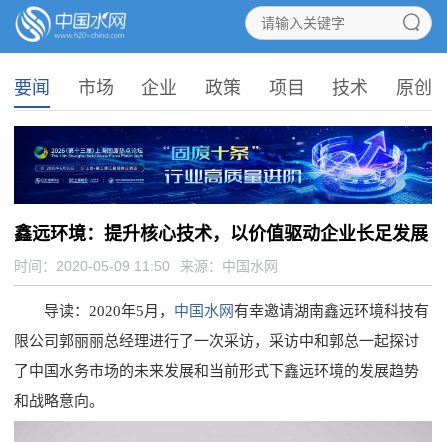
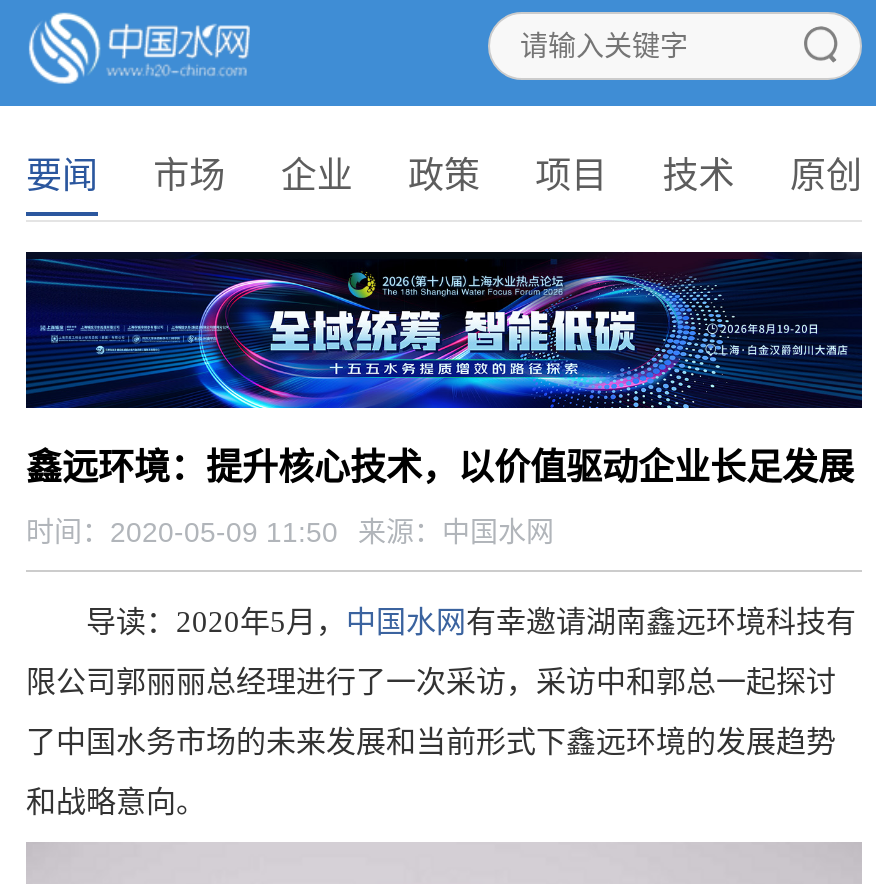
- [image]
+ [image]
